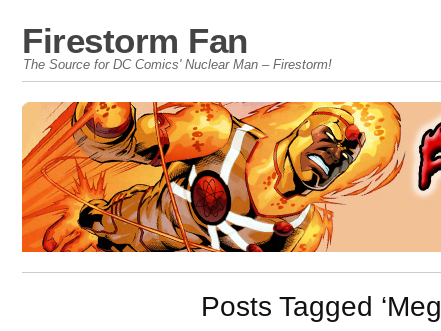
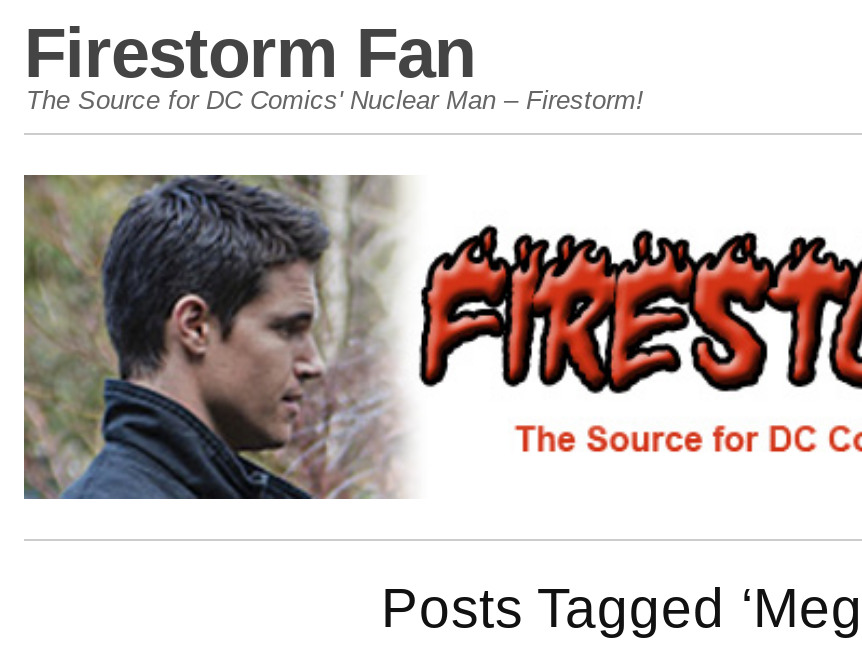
- [image]
+ [image]
